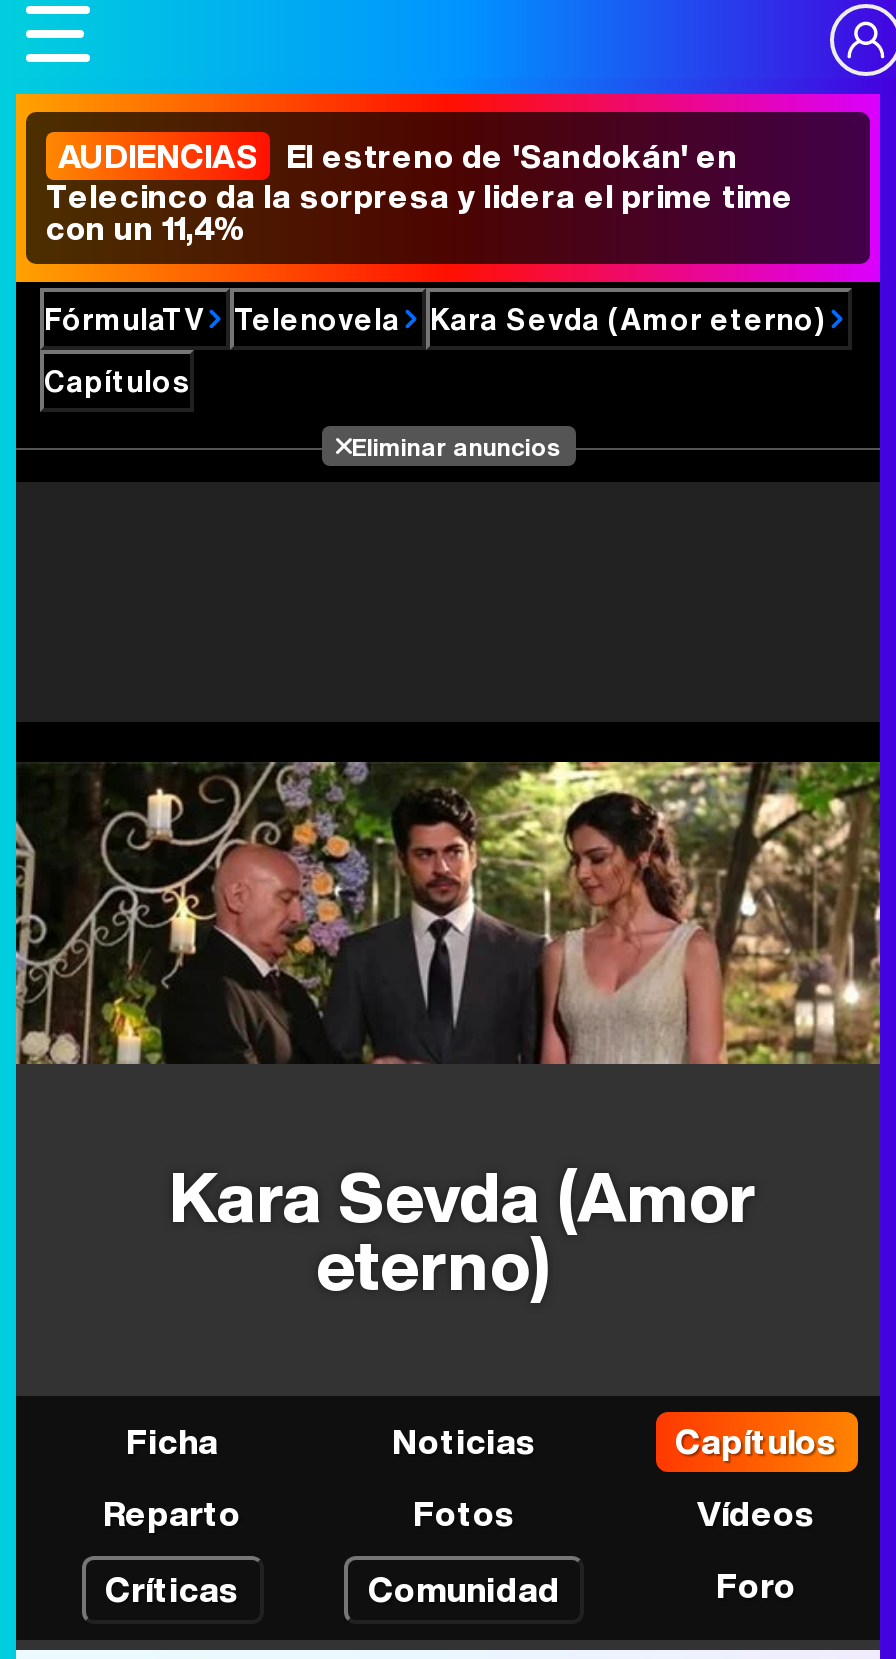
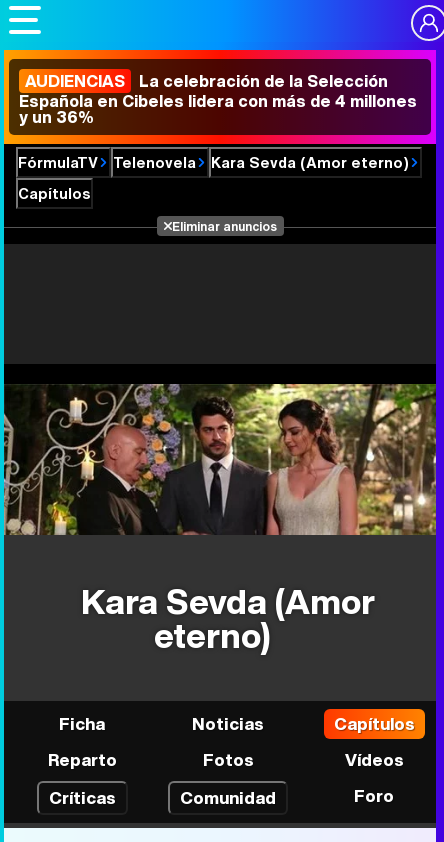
- AUDIENCIAS El estreno de 'Sandokán' en
- Telecinco da la sorpresa y lidera el prime time
- con un 11,4%
+ AUDIENCIAS La celebración de la Selección
+ Española en Cibeles lidera con más de 4 millones
+ y un 36%
